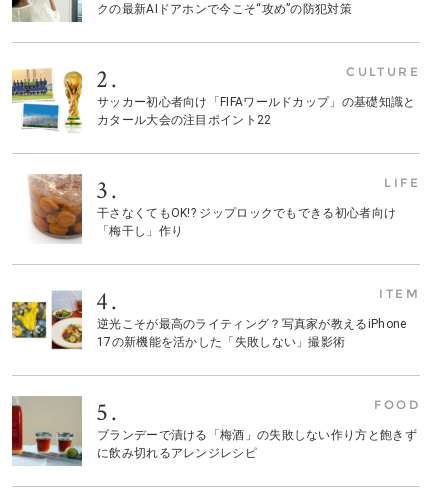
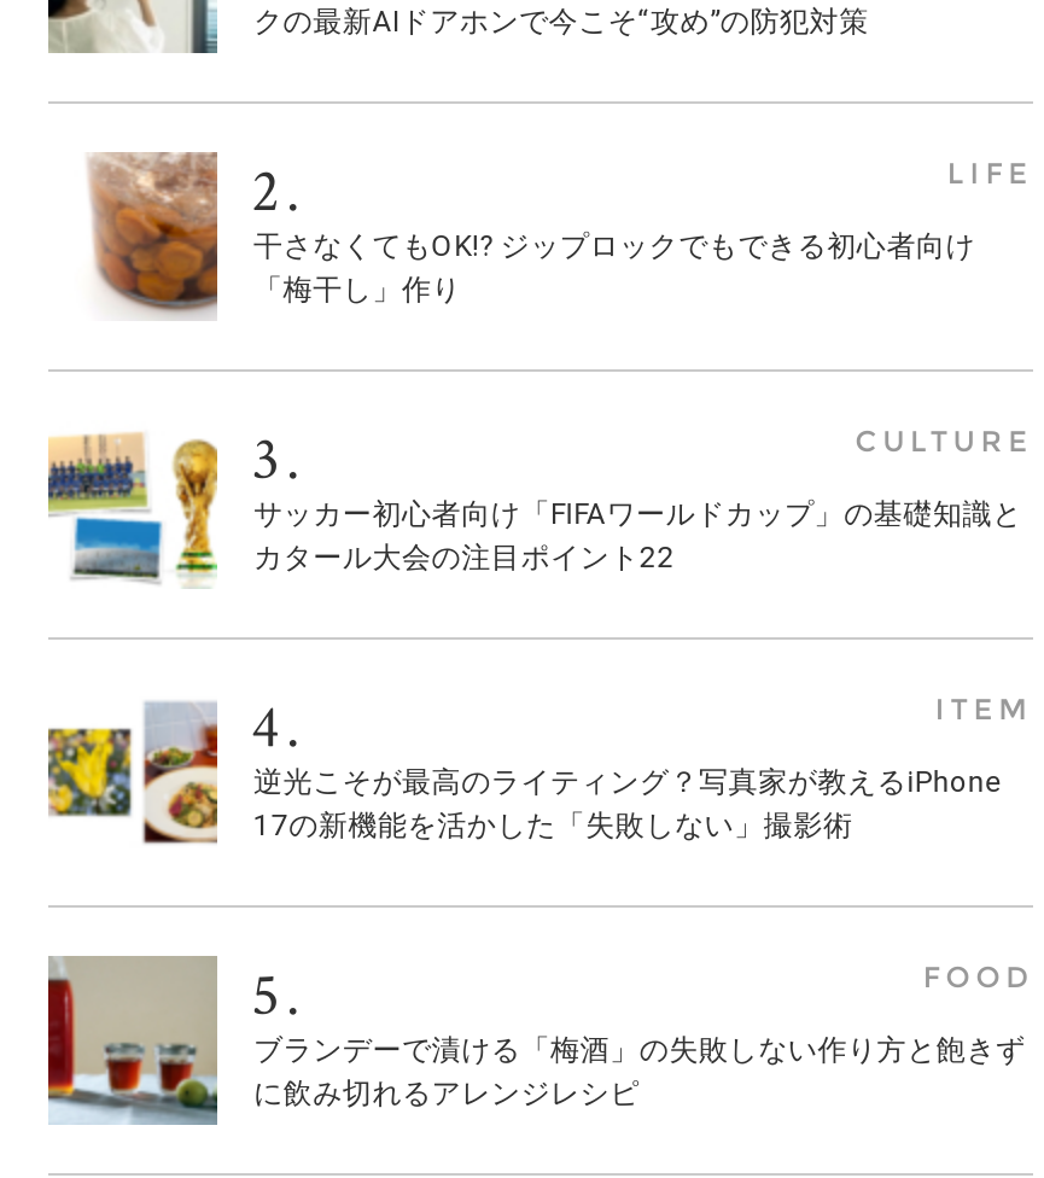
moved down: [image] | CULTURE | サッカー初心者向け「FIFAワールドカップ」の基礎知識と | カタール大会の注目ポイント22

moved up: [image] | LIFE | 干さなくてもOK!? ジップロックでもできる初心者向け | 「梅干し」作り
